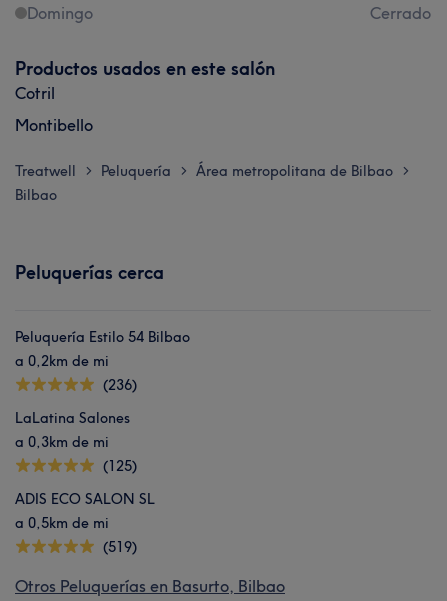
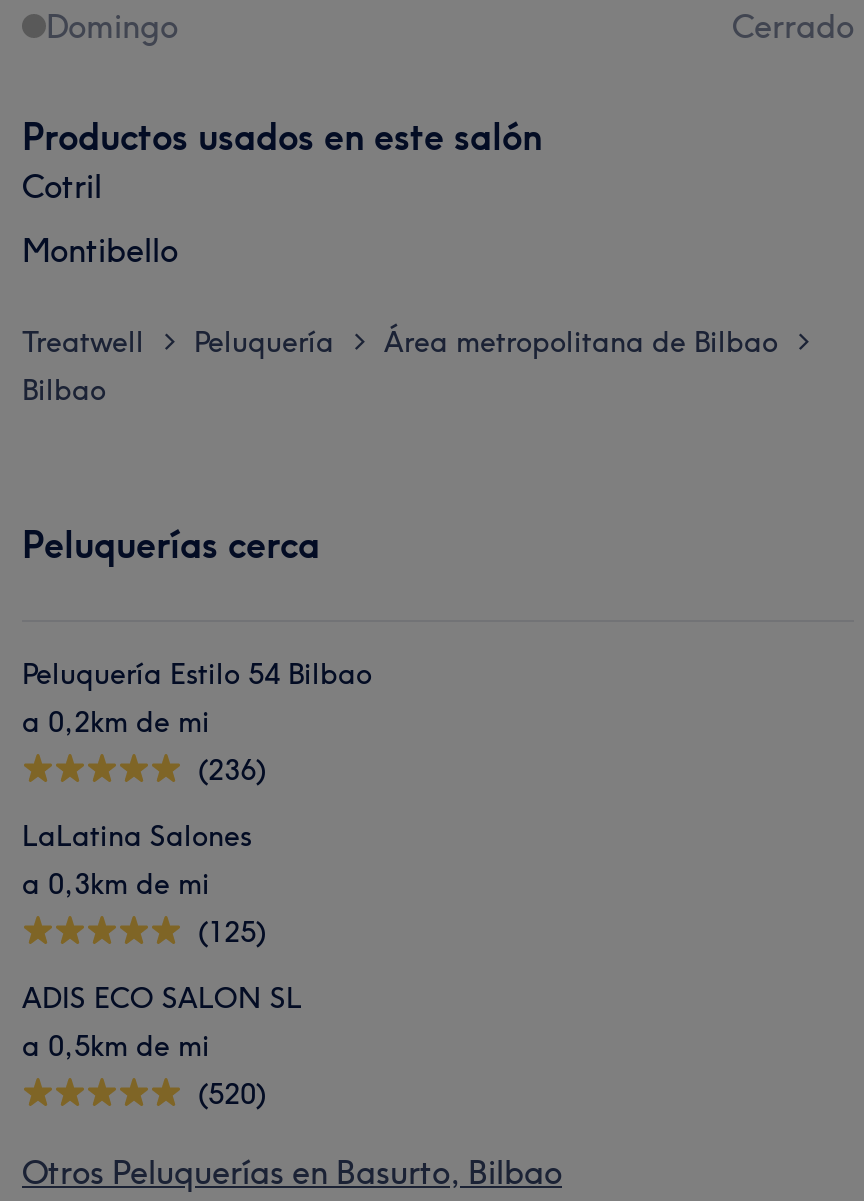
- (519)
+ (520)
